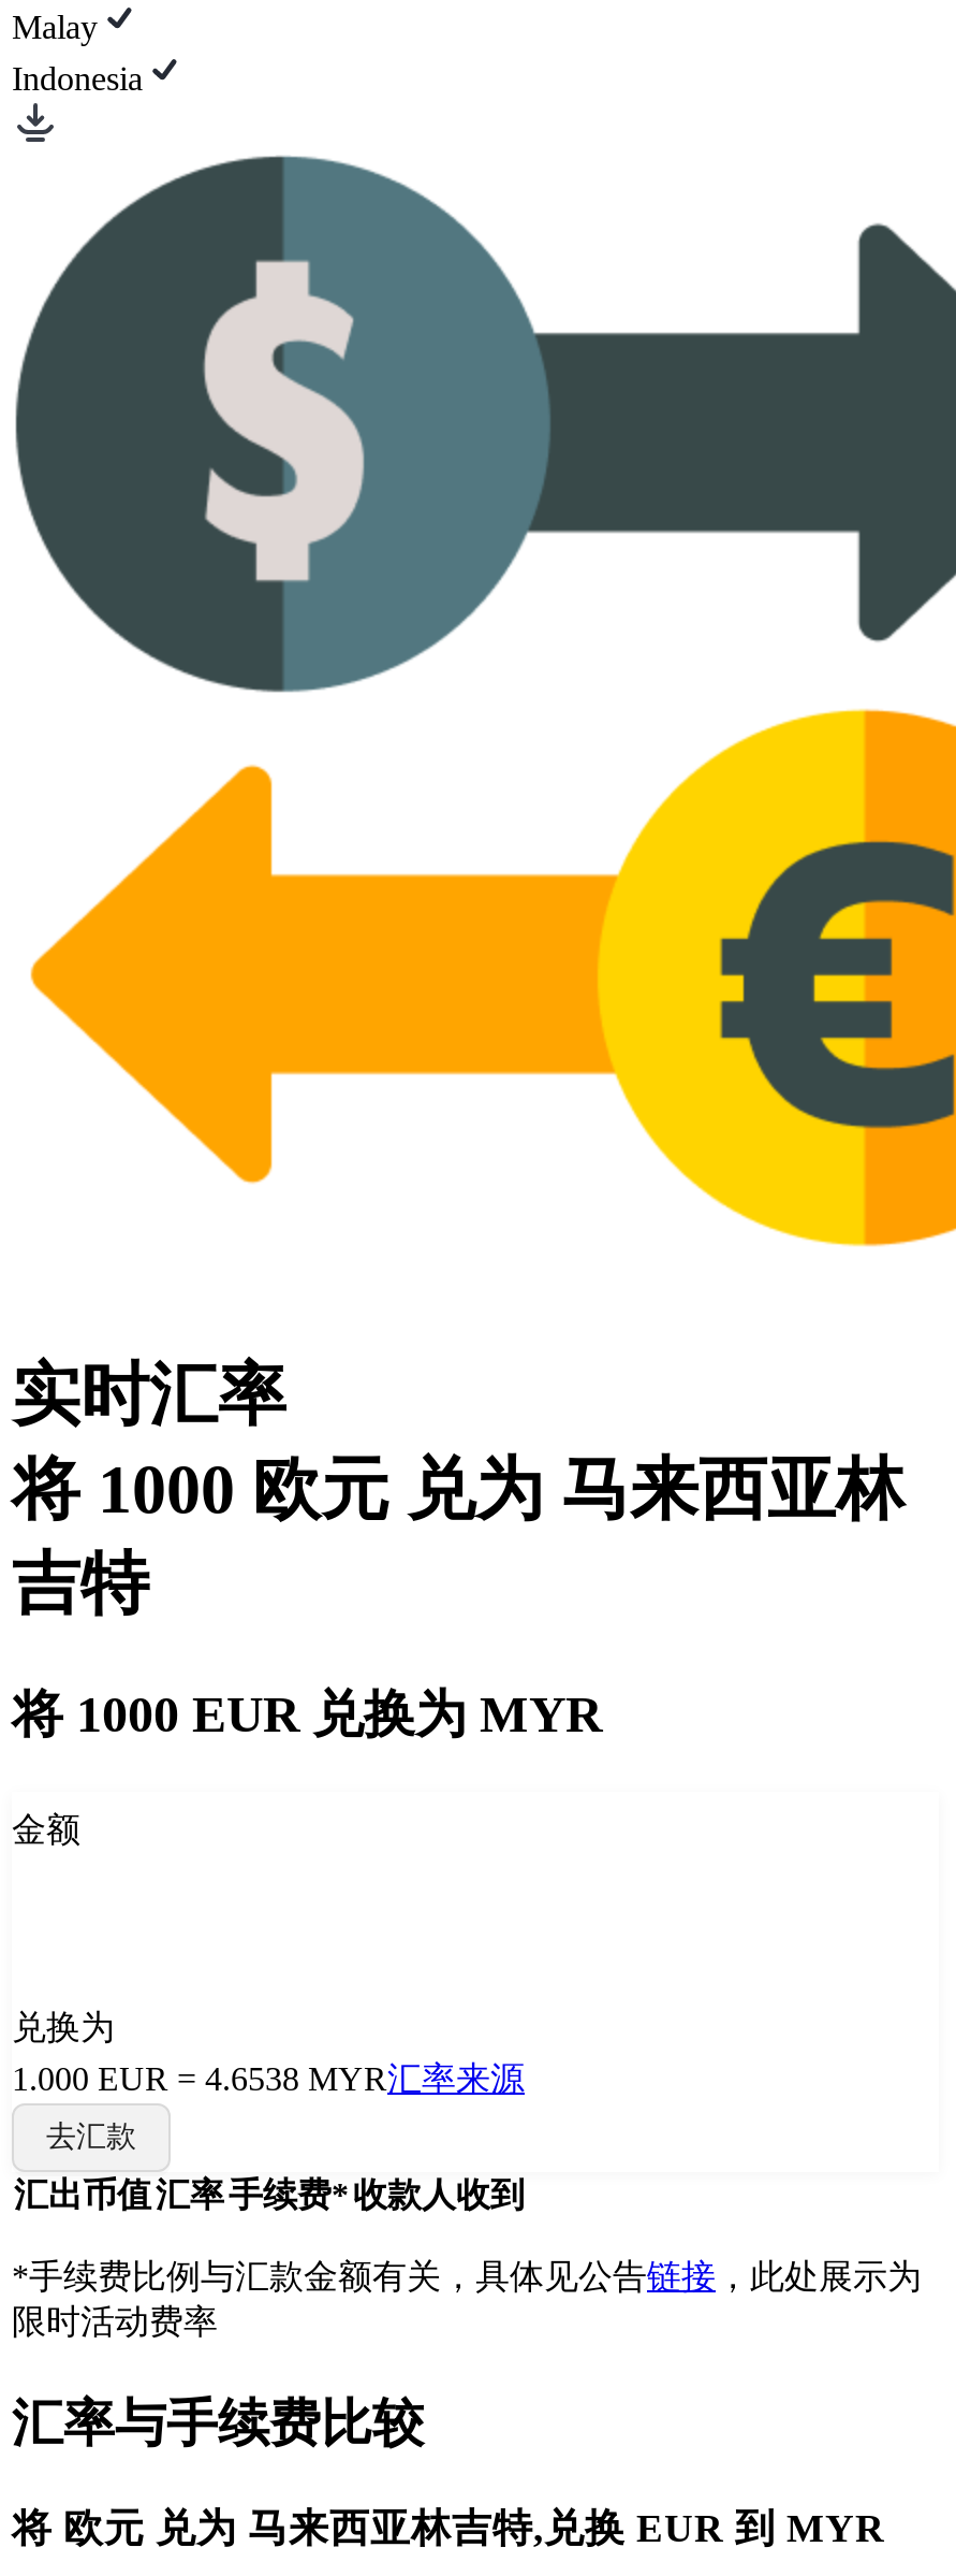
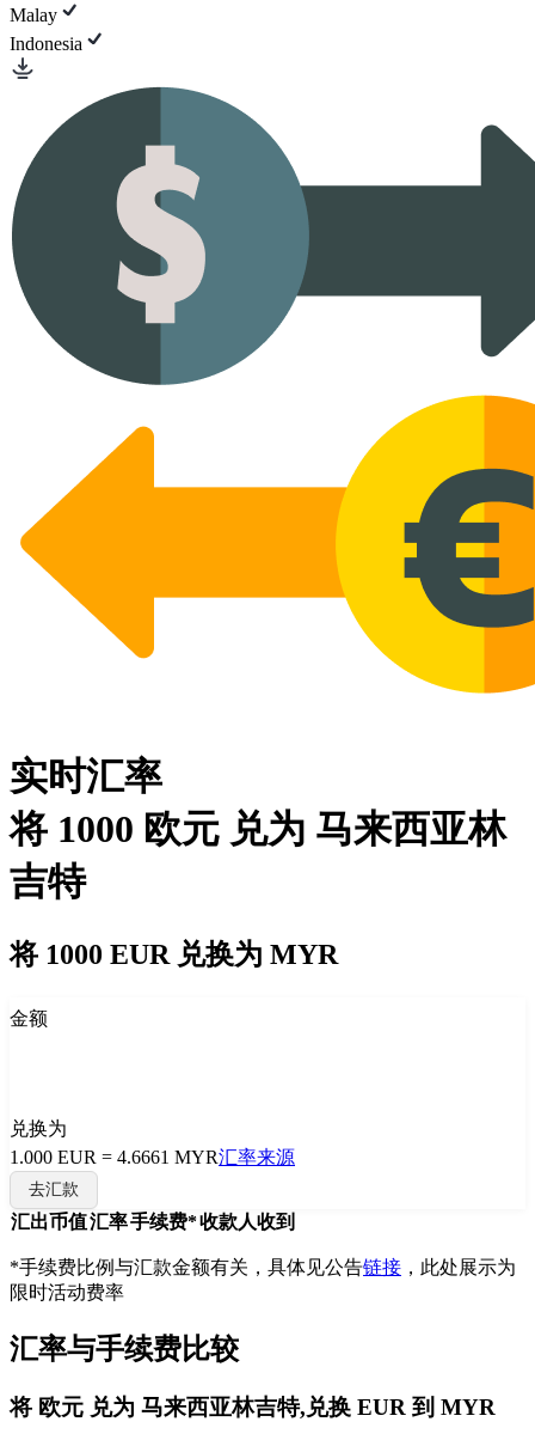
- 1.000 EUR = 4.6538 MYR汇率来源
+ 1.000 EUR = 4.6661 MYR汇率来源
